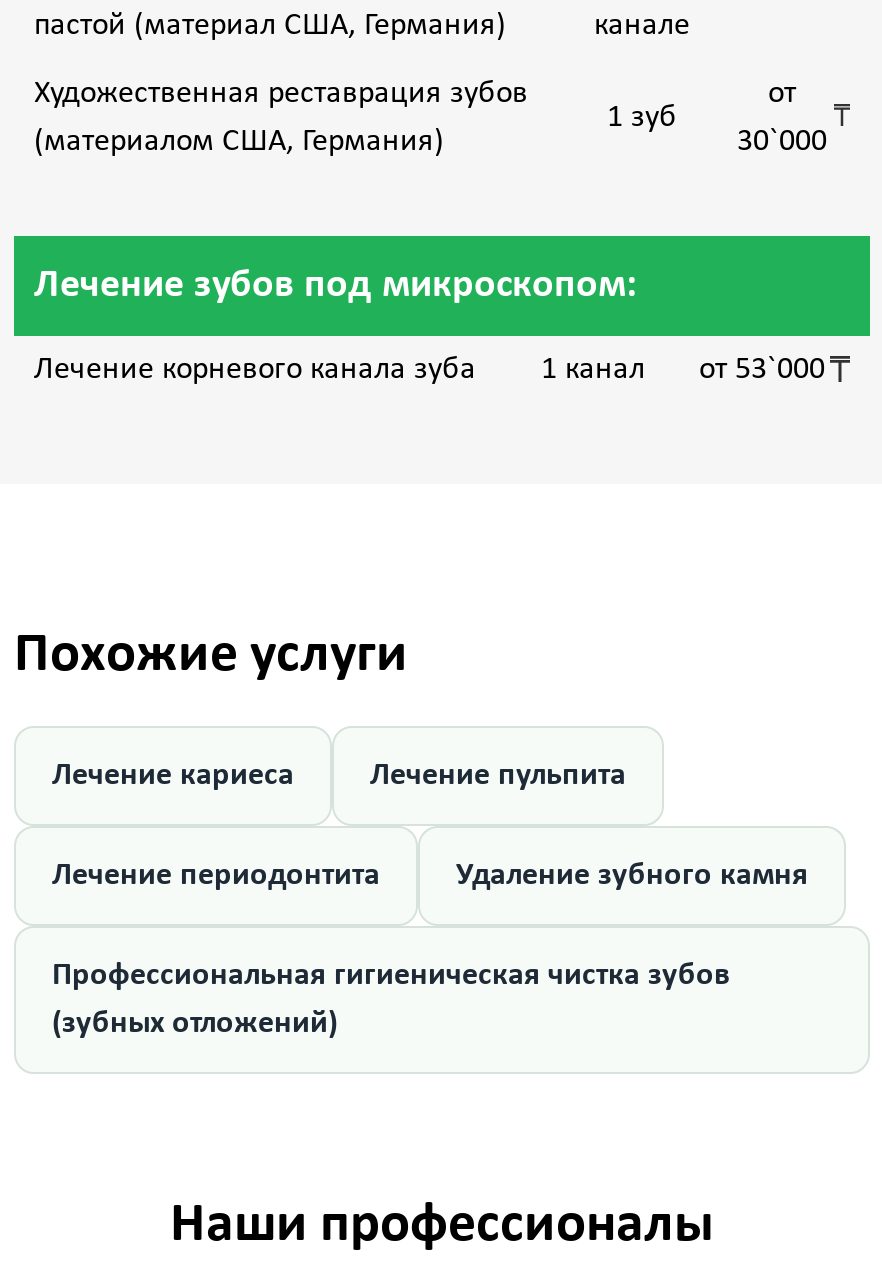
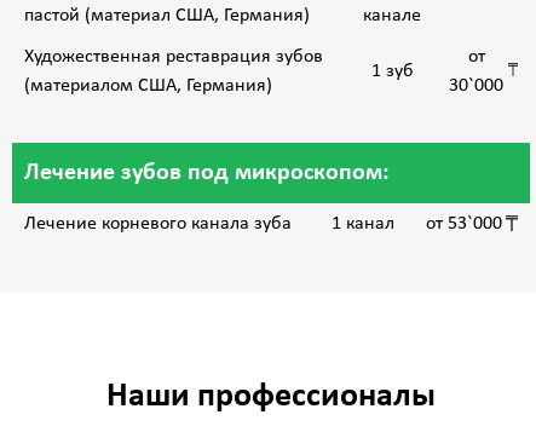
- Похожие услуги
- Лечение кариеса
- Лечение пульпита
- Лечение периодонтита
- Удаление зубного камня
- Профессиональная гигиеническая чистка зубов
- (зубных отложений)
